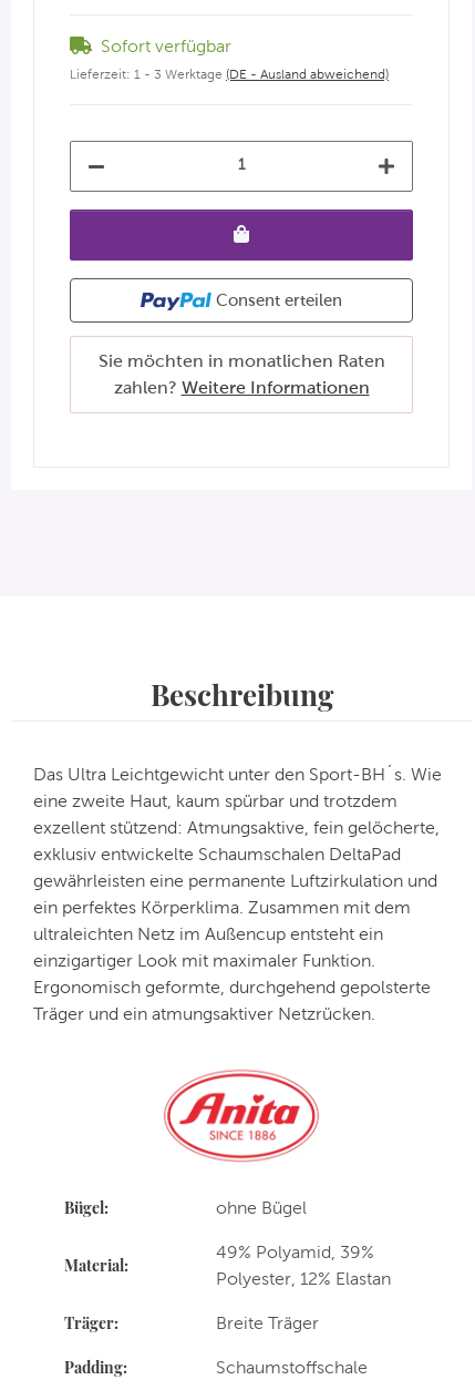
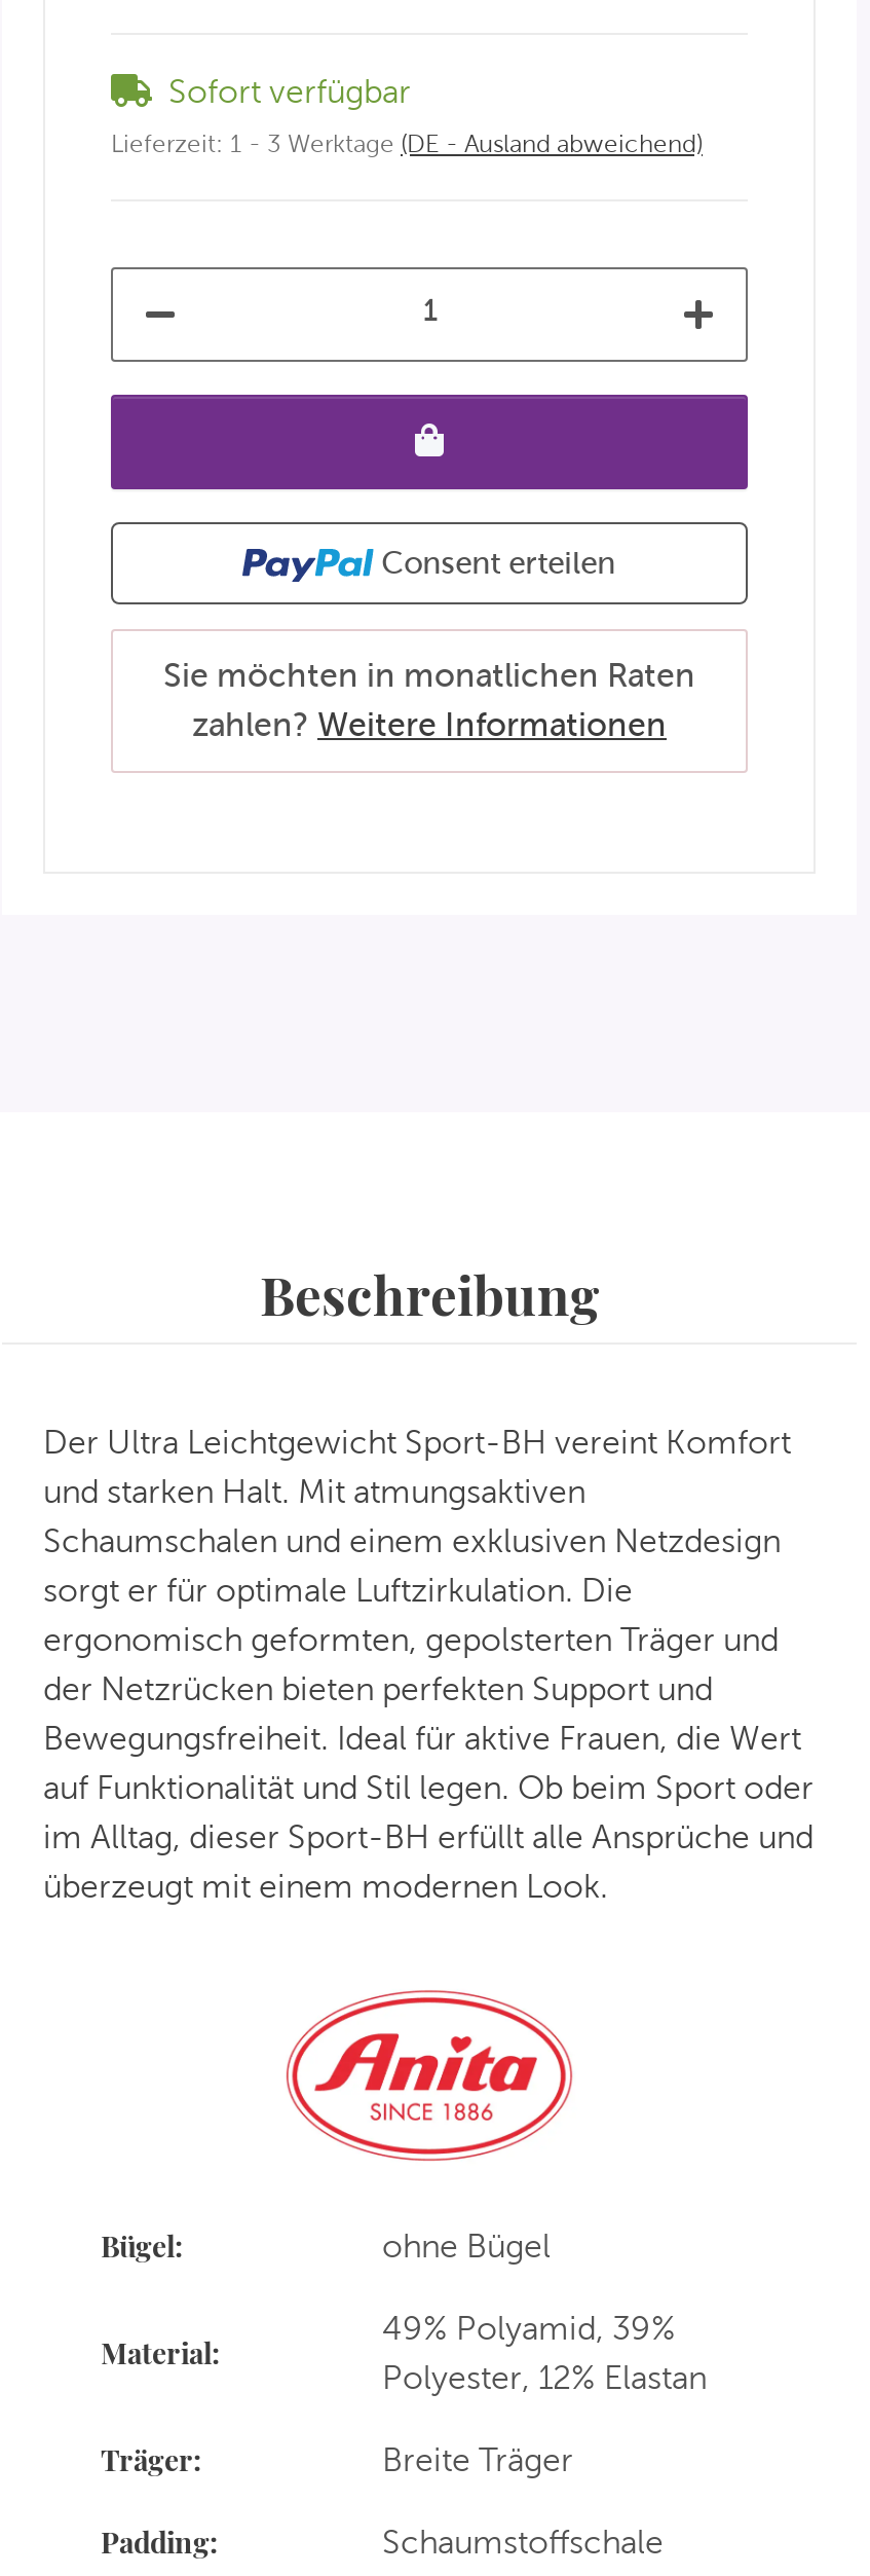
- Das Ultra Leichtgewicht unter den Sport-BH´s. Wie
- eine zweite Haut, kaum spürbar und trotzdem
- exzellent stützend: Atmungsaktive, fein gelöcherte,
- exklusiv entwickelte Schaumschalen DeltaPad
- gewährleisten eine permanente Luftzirkulation und
- ein perfektes Körperklima. Zusammen mit dem
- ultraleichten Netz im Außencup entsteht ein
- einzigartiger Look mit maximaler Funktion.
- Ergonomisch geformte, durchgehend gepolsterte
- Träger und ein atmungsaktiver Netzrücken.
+ Der Ultra Leichtgewicht Sport-BH vereint Komfort
+ und starken Halt. Mit atmungsaktiven
+ Schaumschalen und einem exklusiven Netzdesign
+ sorgt er für optimale Luftzirkulation. Die
+ ergonomisch geformten, gepolsterten Träger und
+ der Netzrücken bieten perfekten Support und
+ Bewegungsfreiheit. Ideal für aktive Frauen, die Wert
+ auf Funktionalität und Stil legen. Ob beim Sport oder
+ im Alltag, dieser Sport-BH erfüllt alle Ansprüche und
+ überzeugt mit einem modernen Look.
